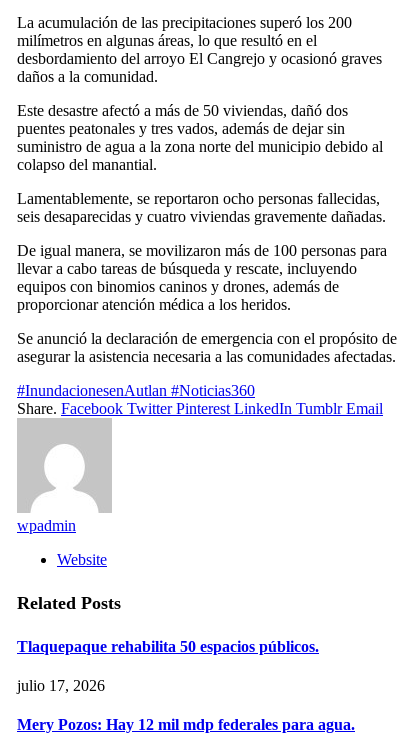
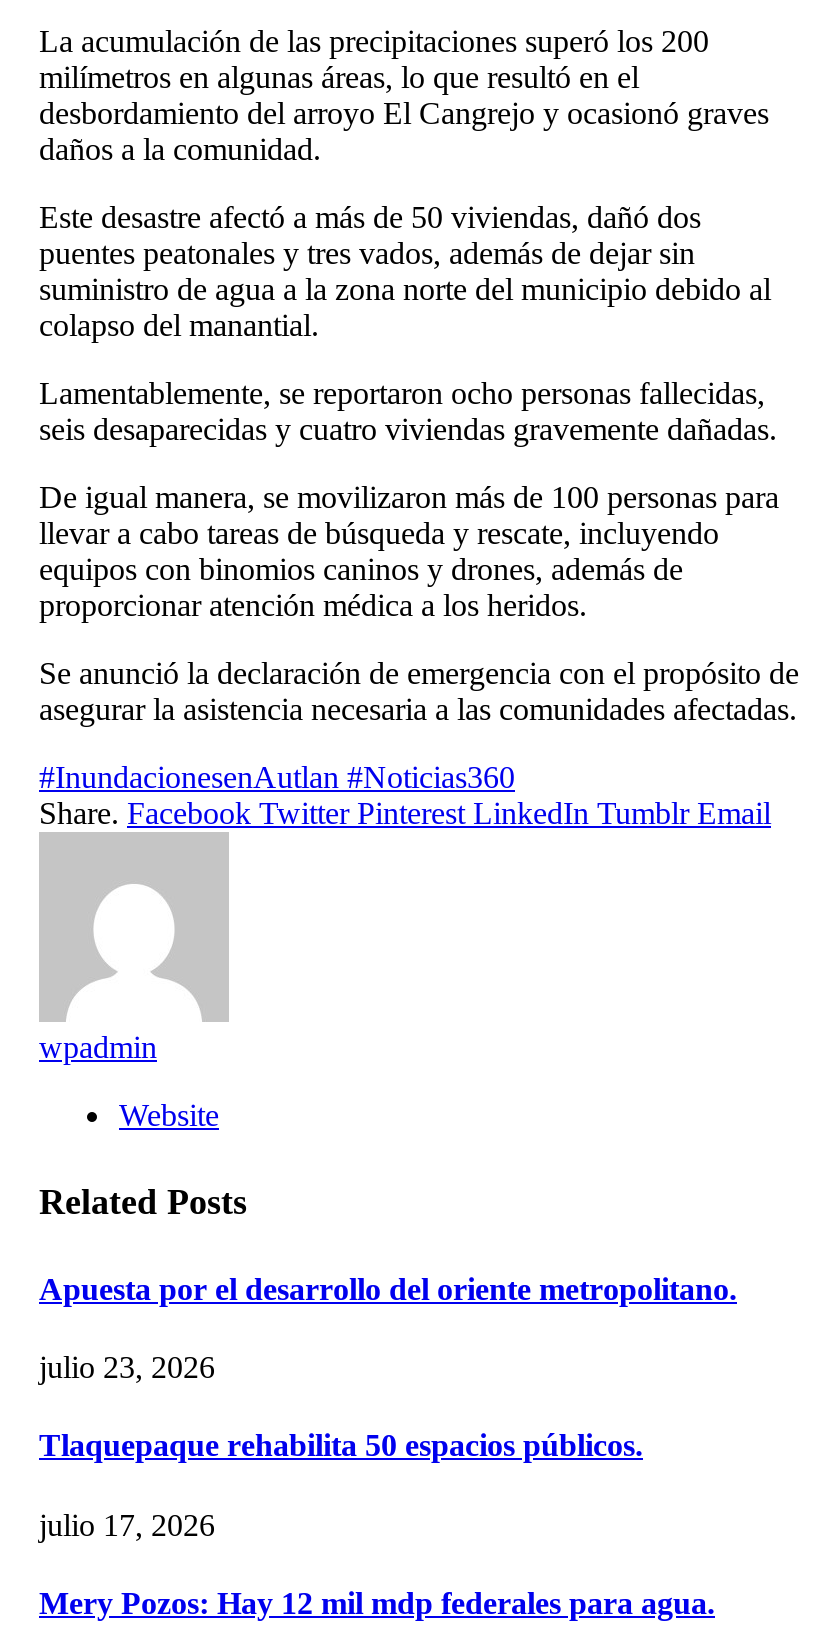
+ Apuesta por el desarrollo del oriente metropolitano.
+ julio 23, 2026
